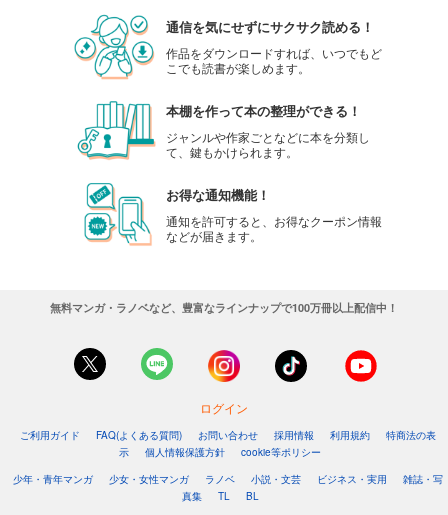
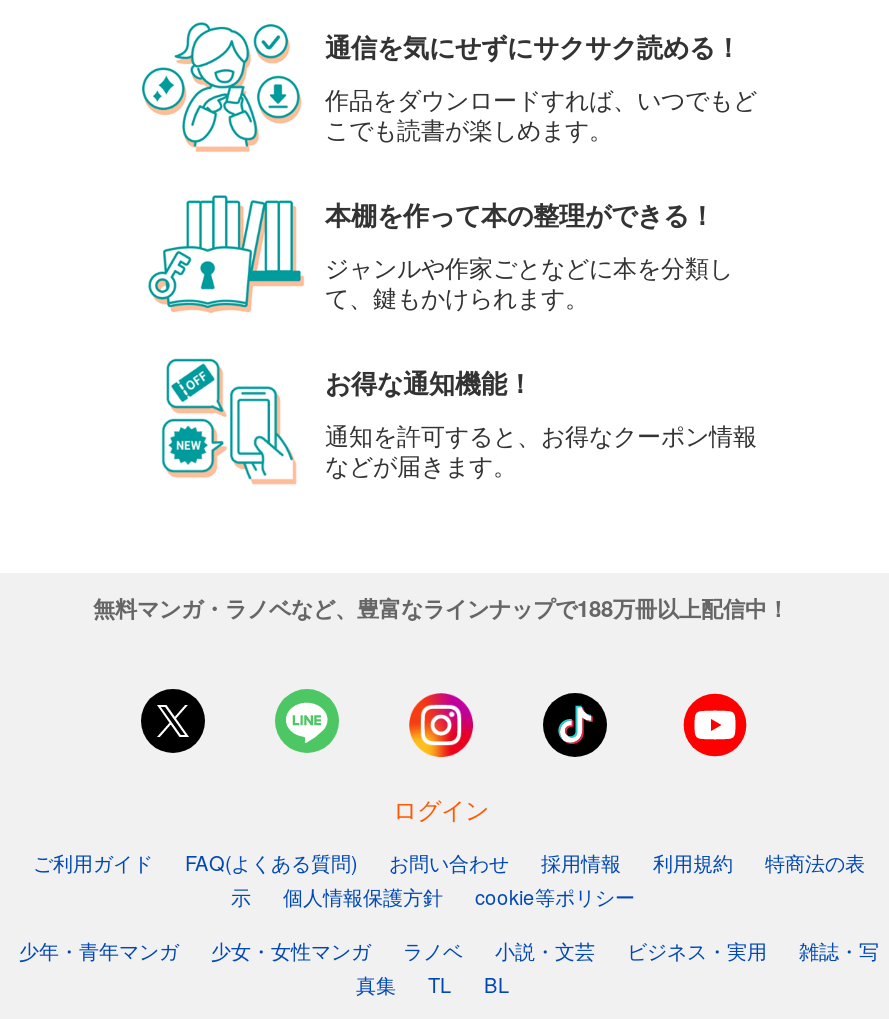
- 無料マンガ・ラノベなど、豊富なラインナップで100万冊以上配信中！
+ 無料マンガ・ラノベなど、豊富なラインナップで188万冊以上配信中！
